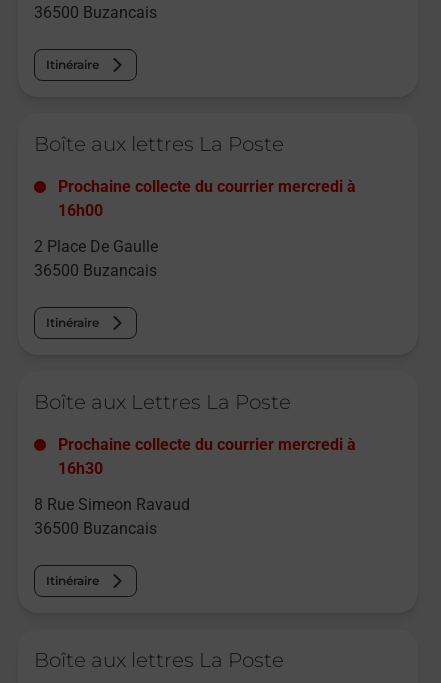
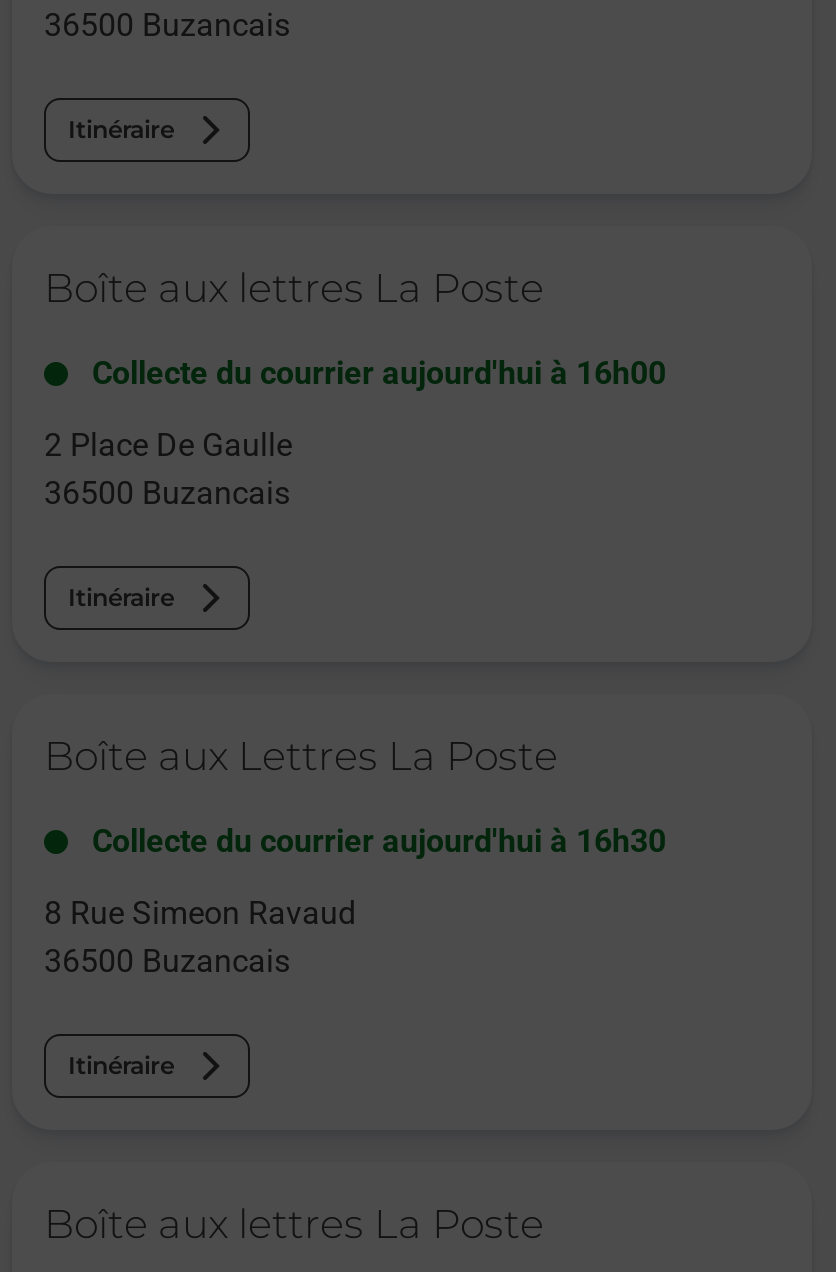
- Prochaine collecte du courrier mercredi à
- 16h00
+ Collecte du courrier aujourd'hui à 16h00

- Prochaine collecte du courrier mercredi à
- 16h30
+ Collecte du courrier aujourd'hui à 16h30
